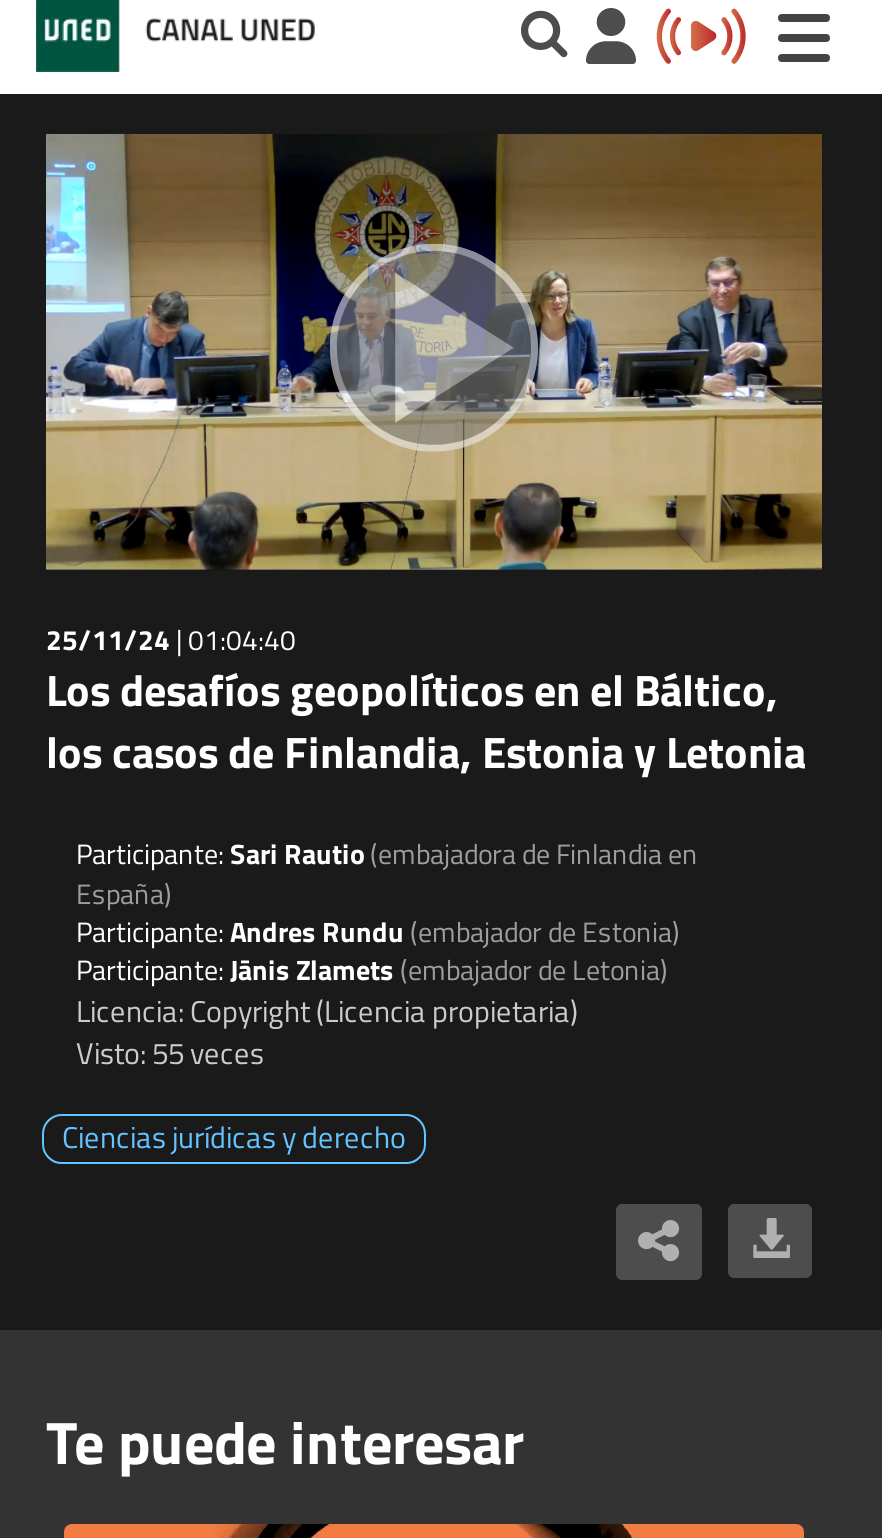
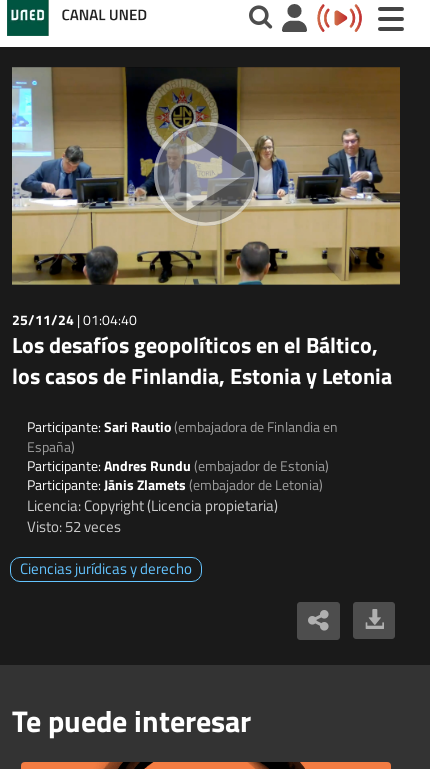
- Visto: 55 veces
+ Visto: 52 veces
